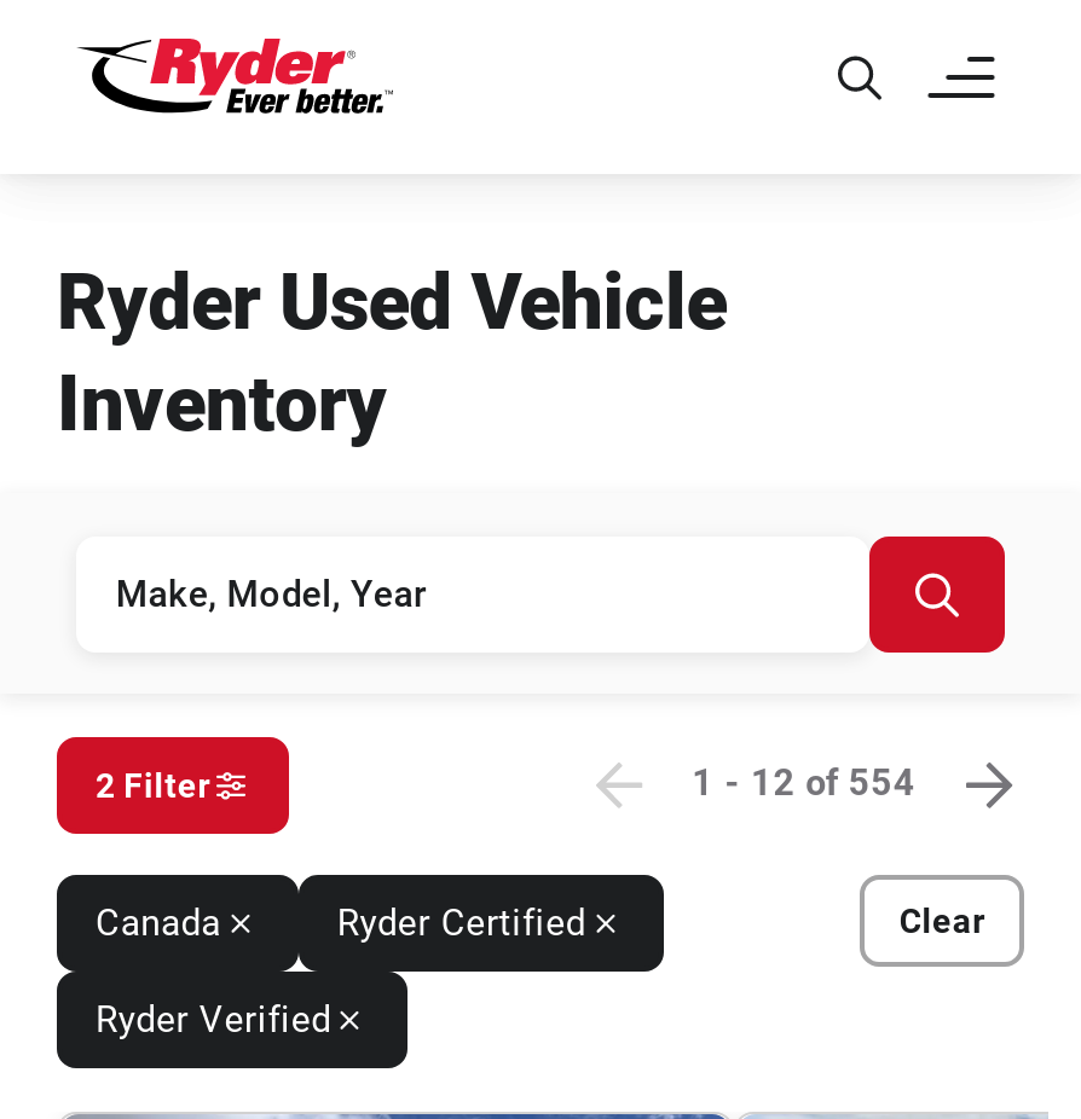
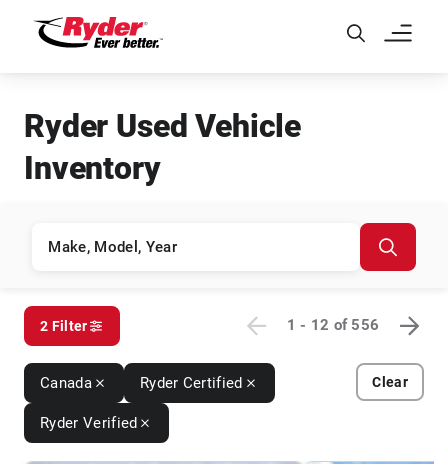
- 1 - 12 of 554
+ 1 - 12 of 556
